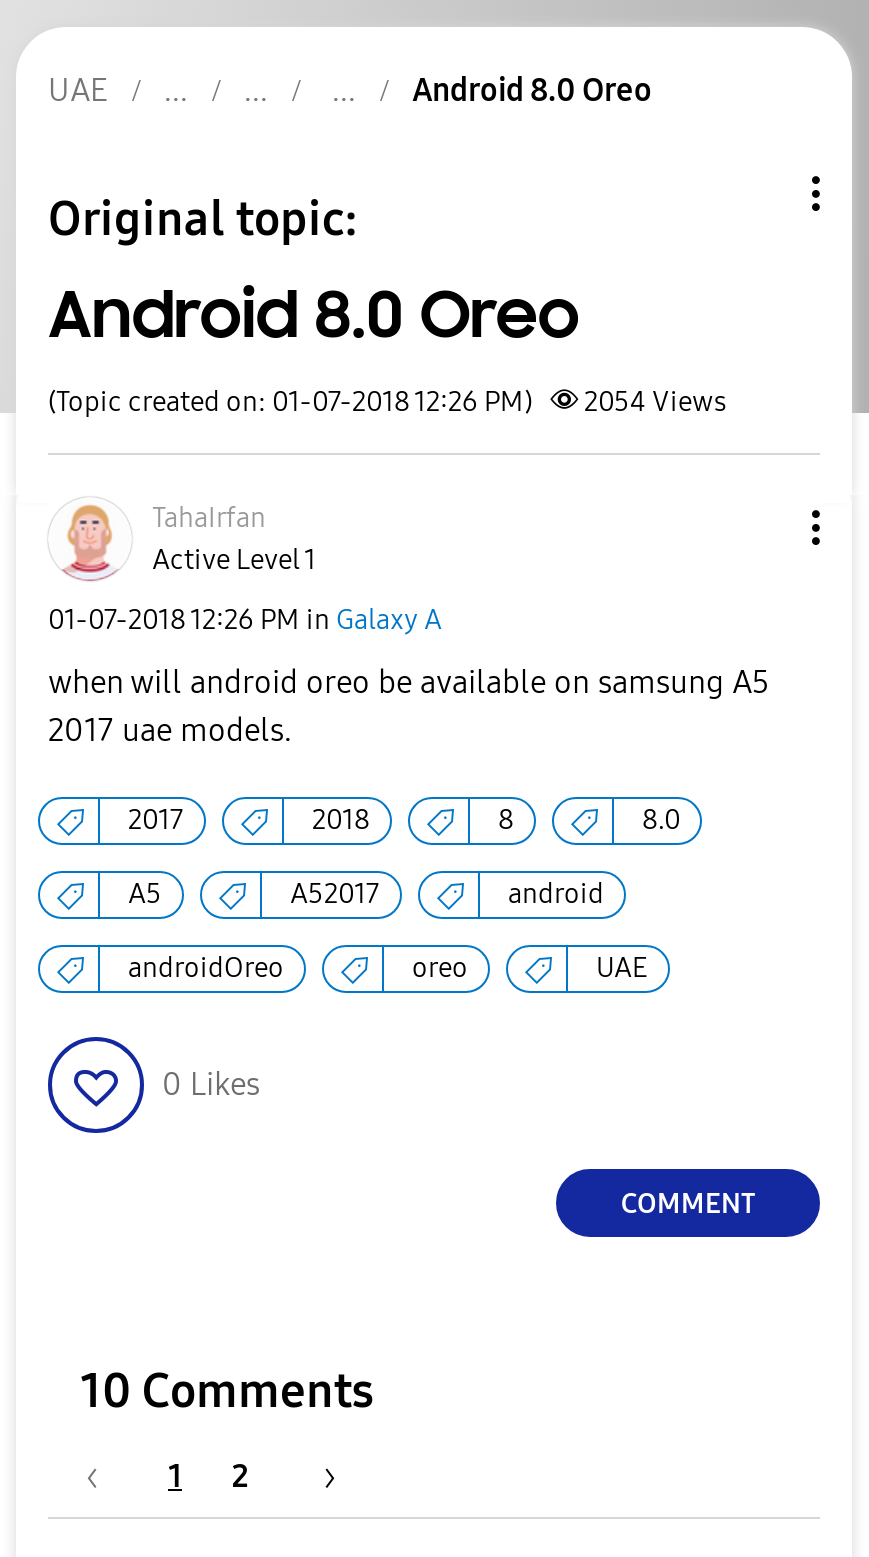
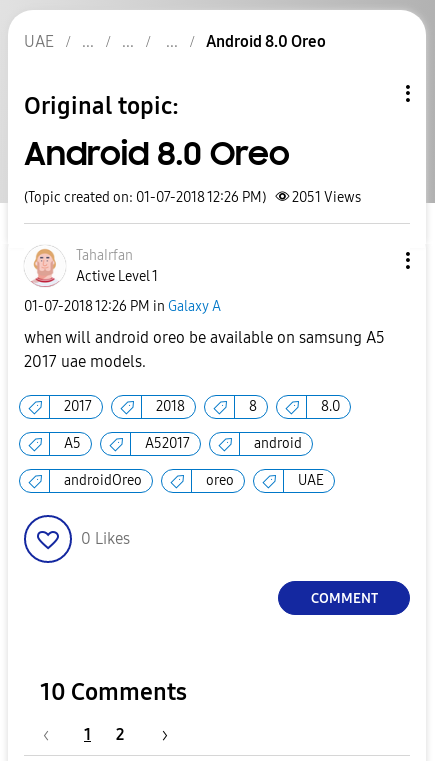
- (Topic created on: 01-07-2018 12:26 PM) 2054 Views
+ (Topic created on: 01-07-2018 12:26 PM) 2051 Views
